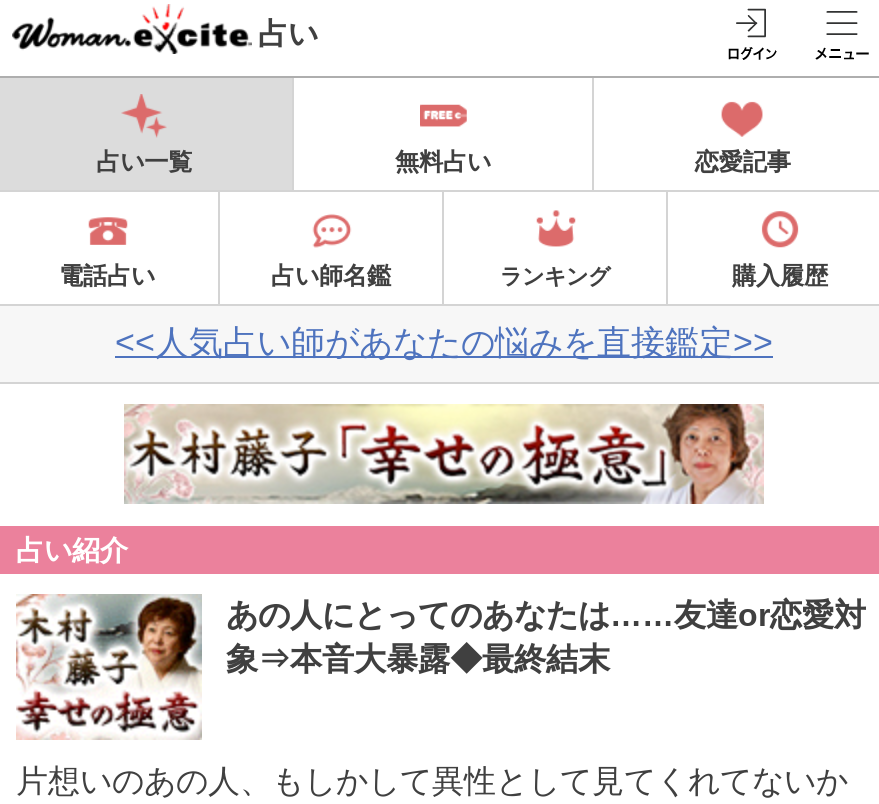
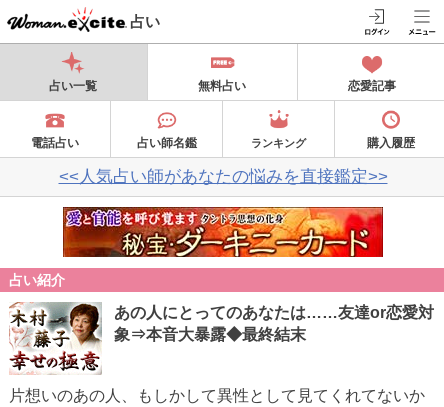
- [image]
+ [image]
